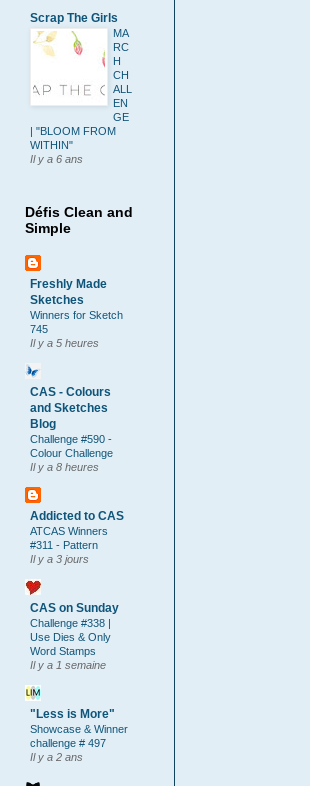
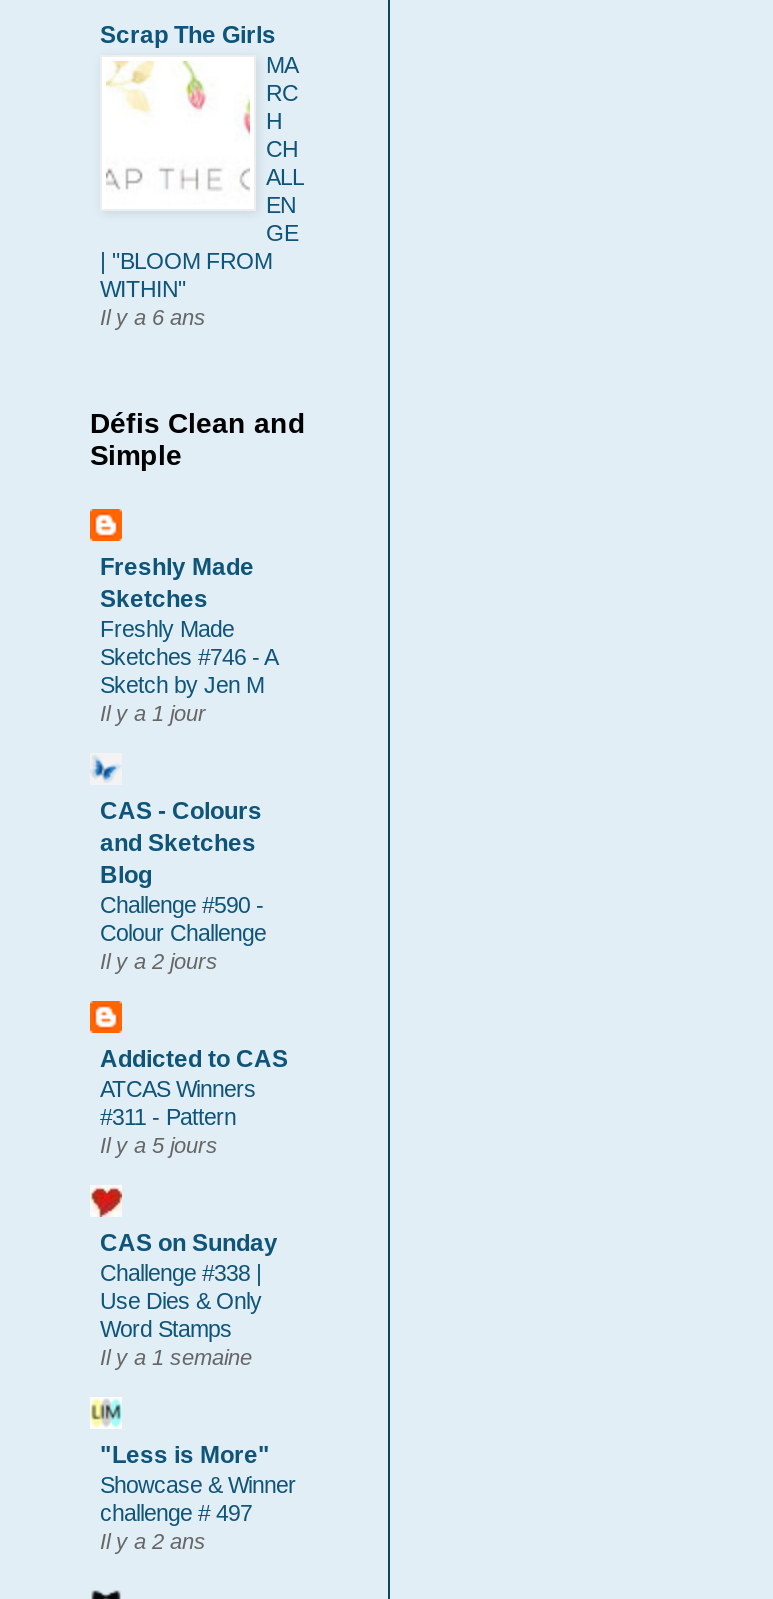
- Winners for Sketch
- 745
- Il y a 5 heures
+ Freshly Made
+ Sketches #746 - A
+ Sketch by Jen M
+ Il y a 1 jour

- Il y a 8 heures
+ Il y a 2 jours

- Il y a 3 jours
+ Il y a 5 jours
